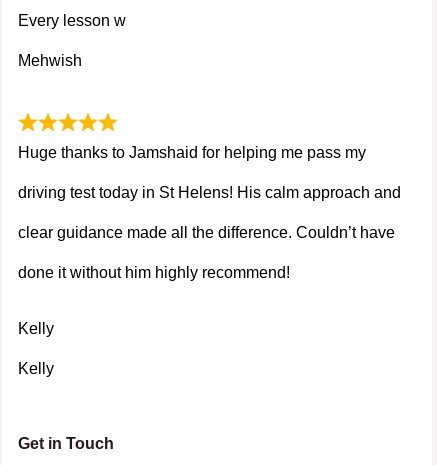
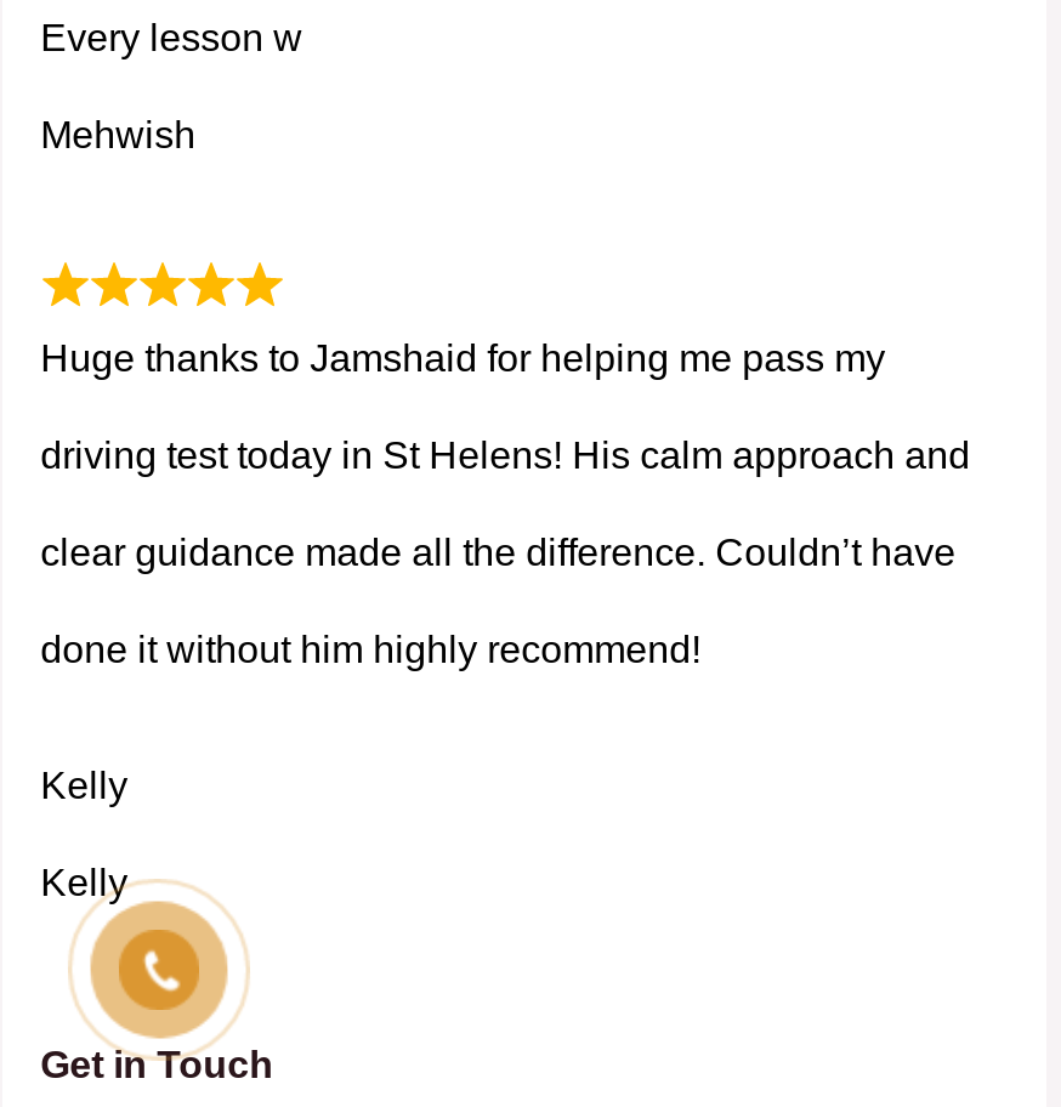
+ [image]
